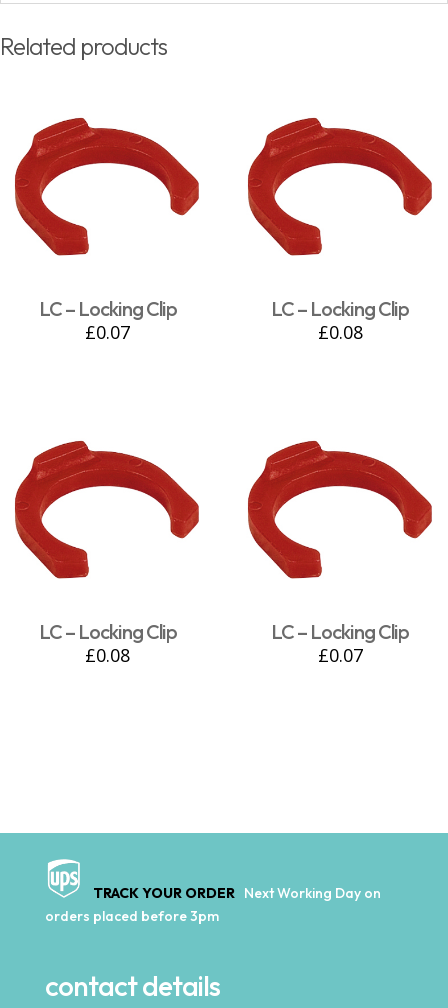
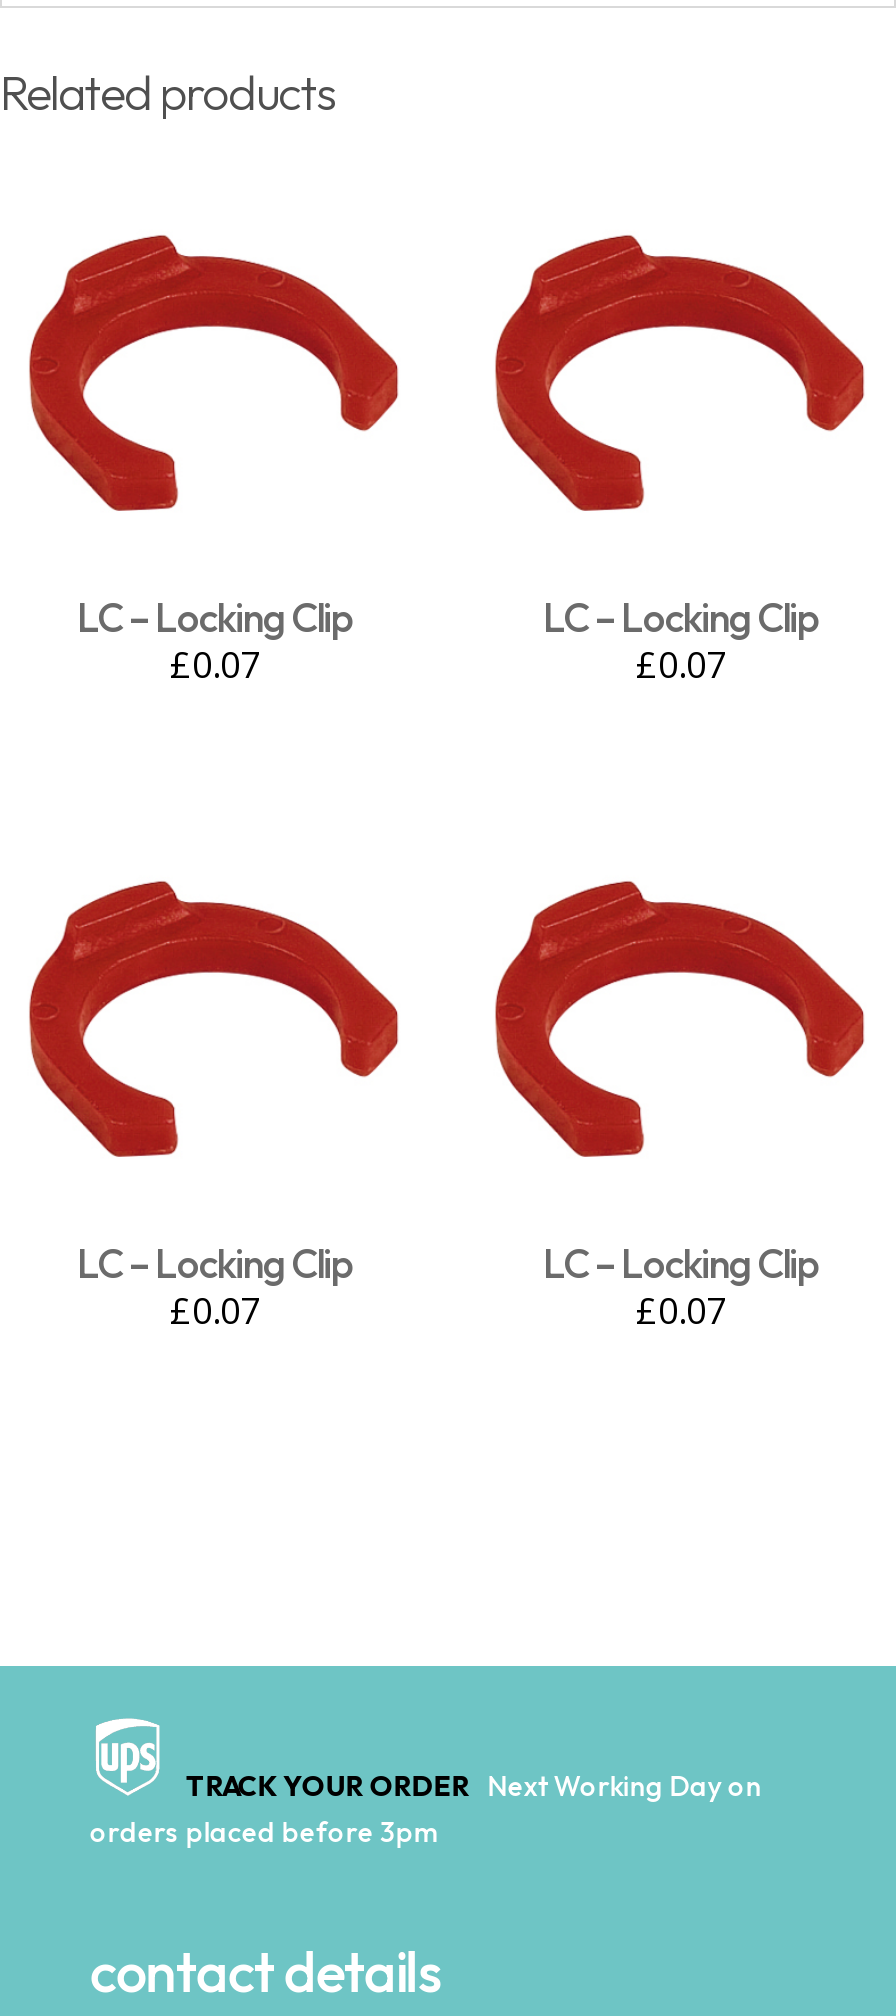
- £0.08
+ £0.07

- £0.08
+ £0.07
